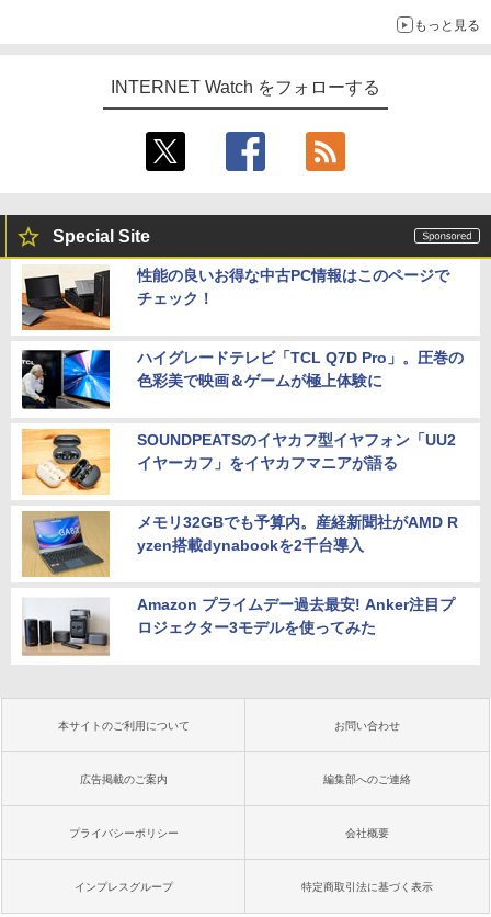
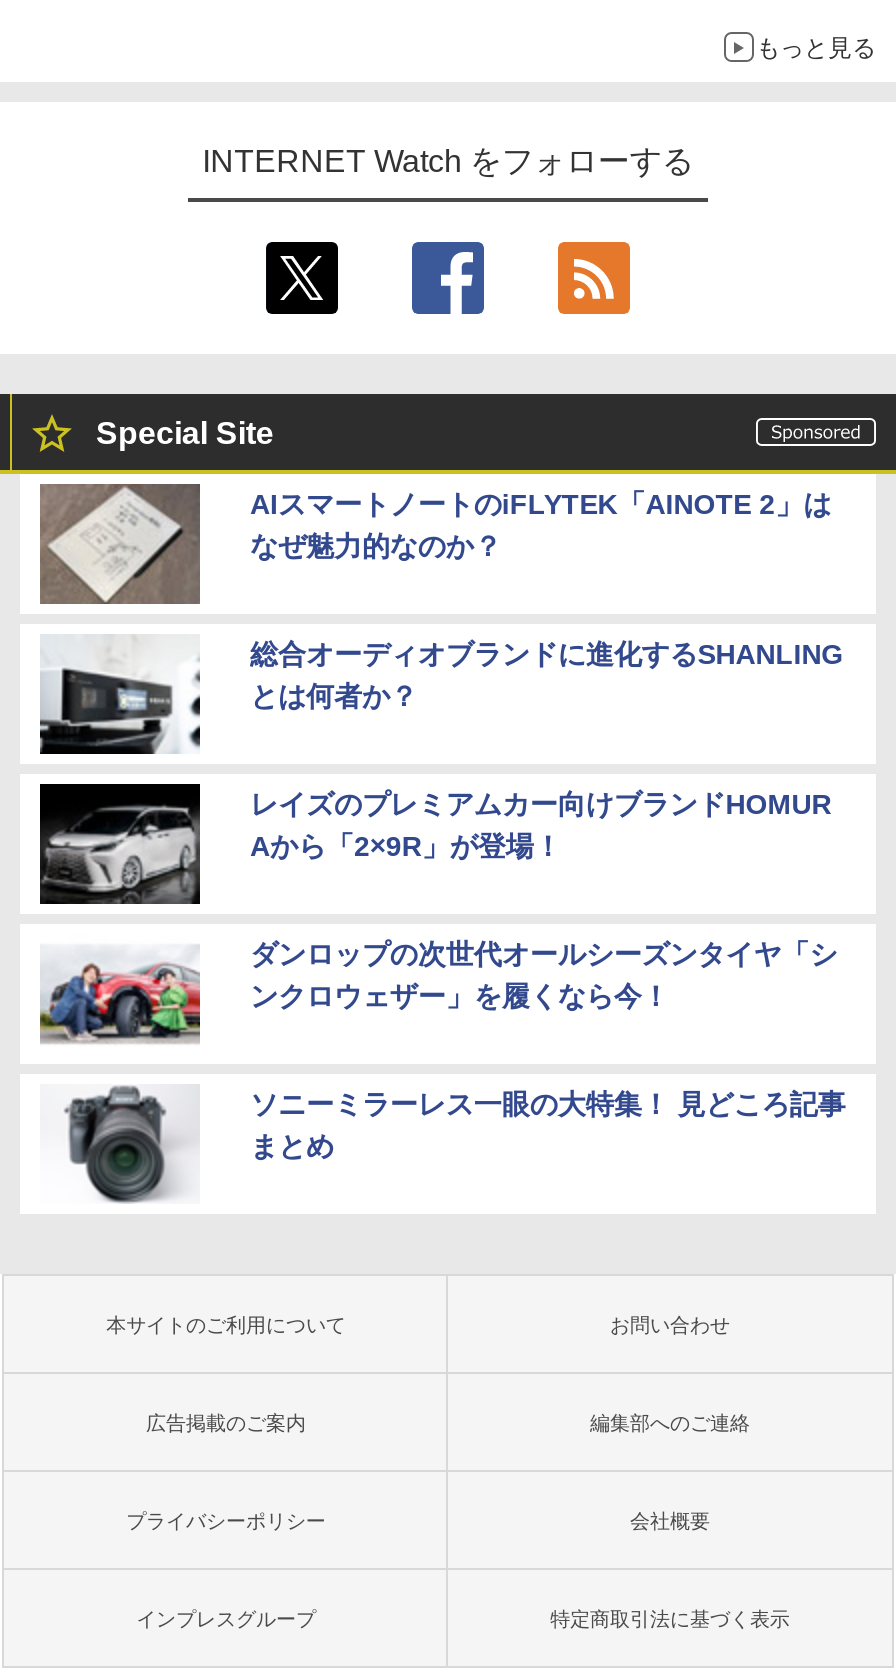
- [image]
- 性能の良いお得な中古PC情報はこのページで
- チェック！
+ [image]
+ AIスマートノートのiFLYTEK「AINOTE 2」は
+ なぜ魅力的なのか？

- [image]
- ハイグレードテレビ「TCL Q7D Pro」。圧巻の
- 色彩美で映画＆ゲームが極上体験に
+ [image]
+ 総合オーディオブランドに進化するSHANLING
+ とは何者か？

- [image]
- SOUNDPEATSのイヤカフ型イヤフォン「UU2
- イヤーカフ」をイヤカフマニアが語る
+ [image]
+ レイズのプレミアムカー向けブランドHOMUR
+ Aから「2×9R」が登場！

- [image]
- メモリ32GBでも予算内。産経新聞社がAMD R
- yzen搭載dynabookを2千台導入
+ [image]
+ ダンロップの次世代オールシーズンタイヤ「シ
+ ンクロウェザー」を履くなら今！

- [image]
- Amazon プライムデー過去最安! Anker注目プ
- ロジェクター3モデルを使ってみた
+ [image]
+ ソニーミラーレス一眼の大特集！ 見どころ記事
+ まとめ
